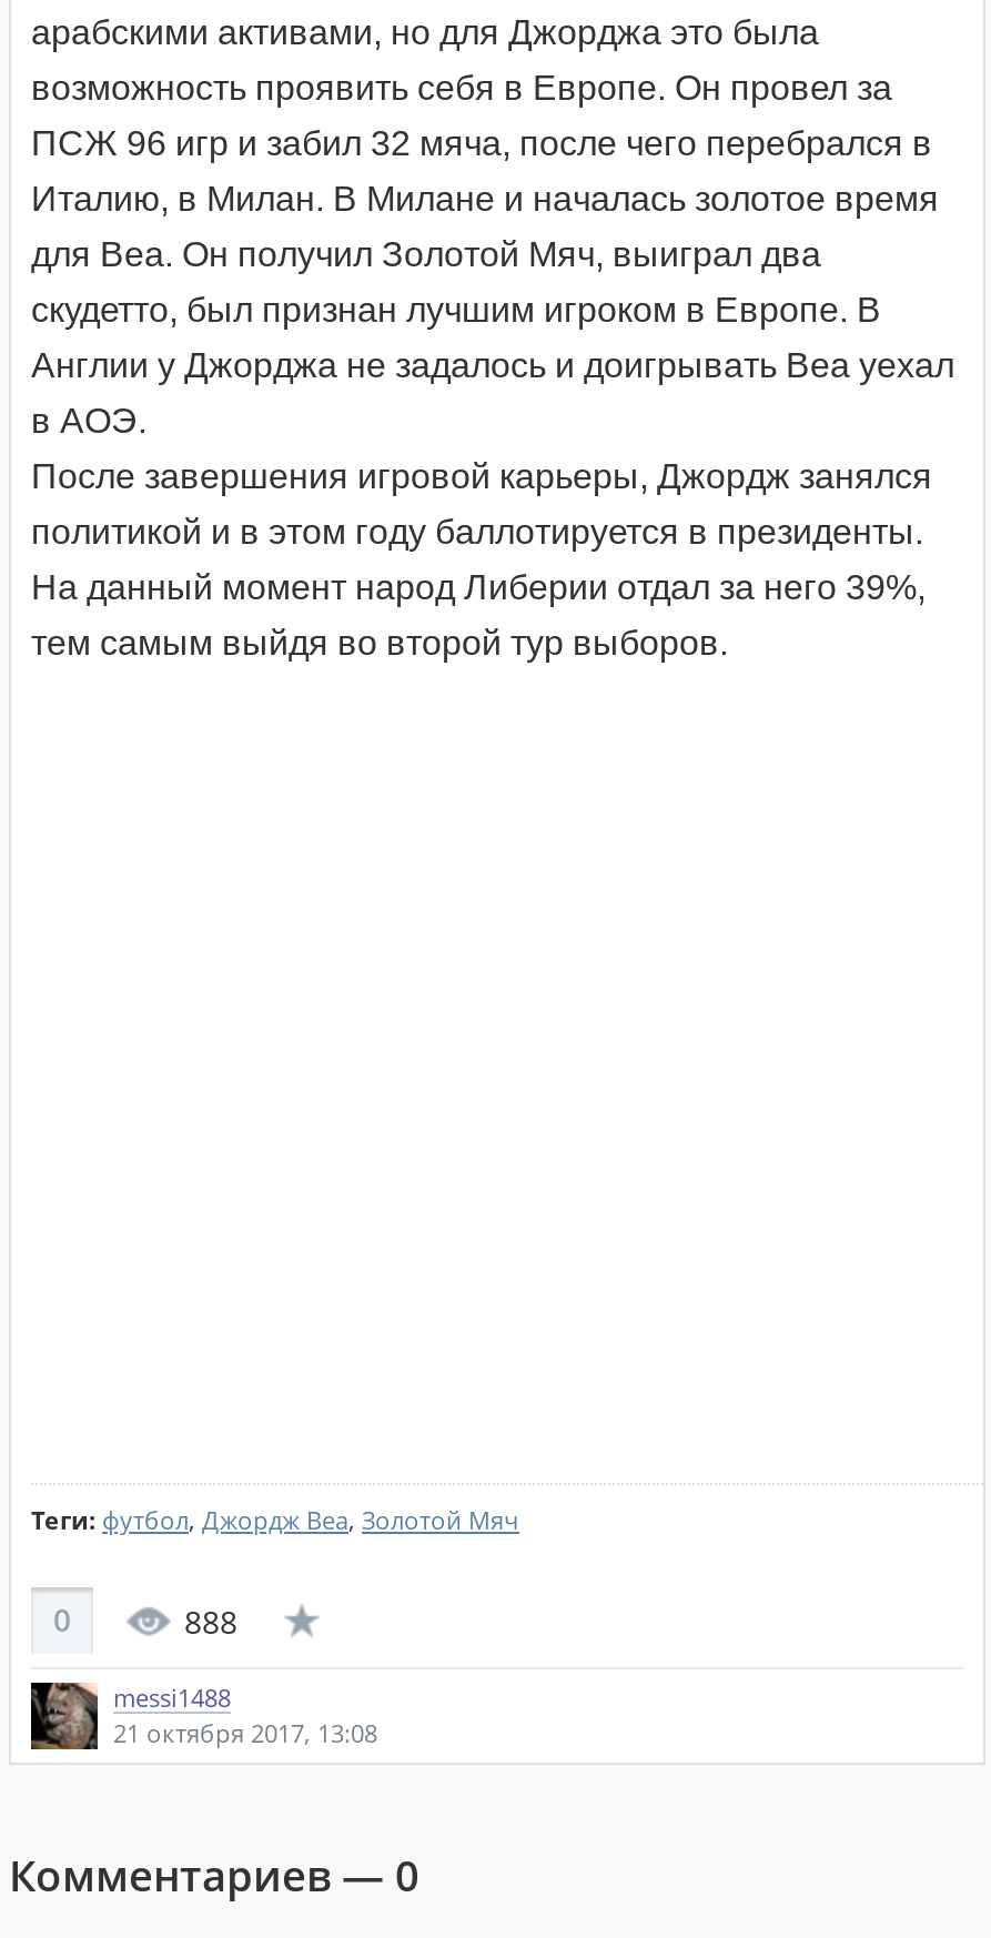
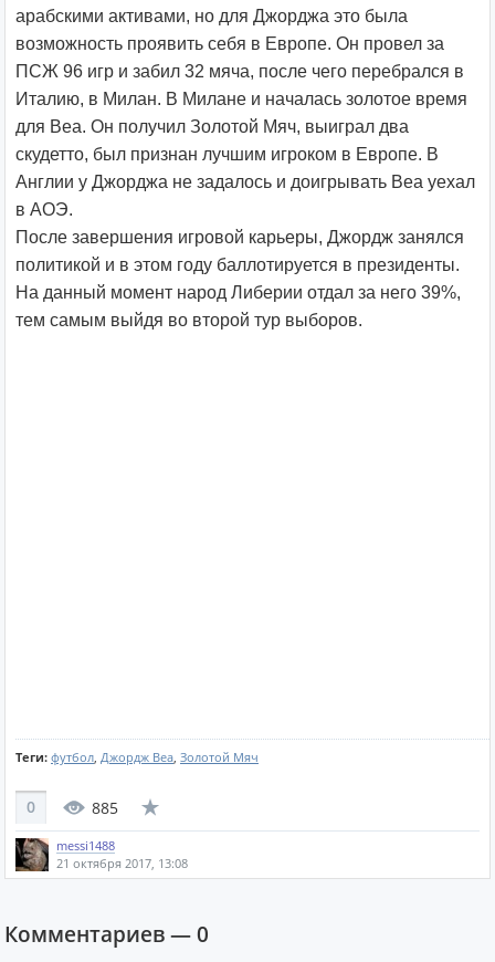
- 888
+ 885
